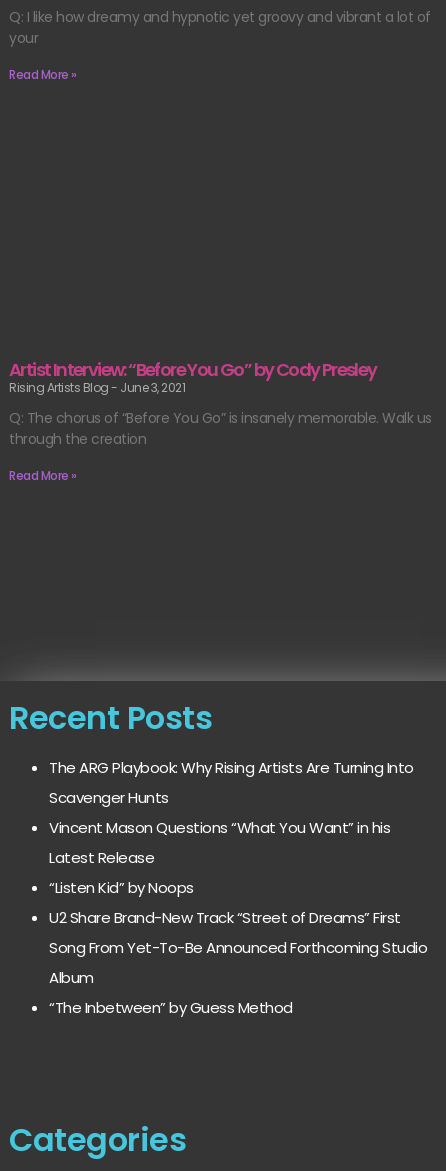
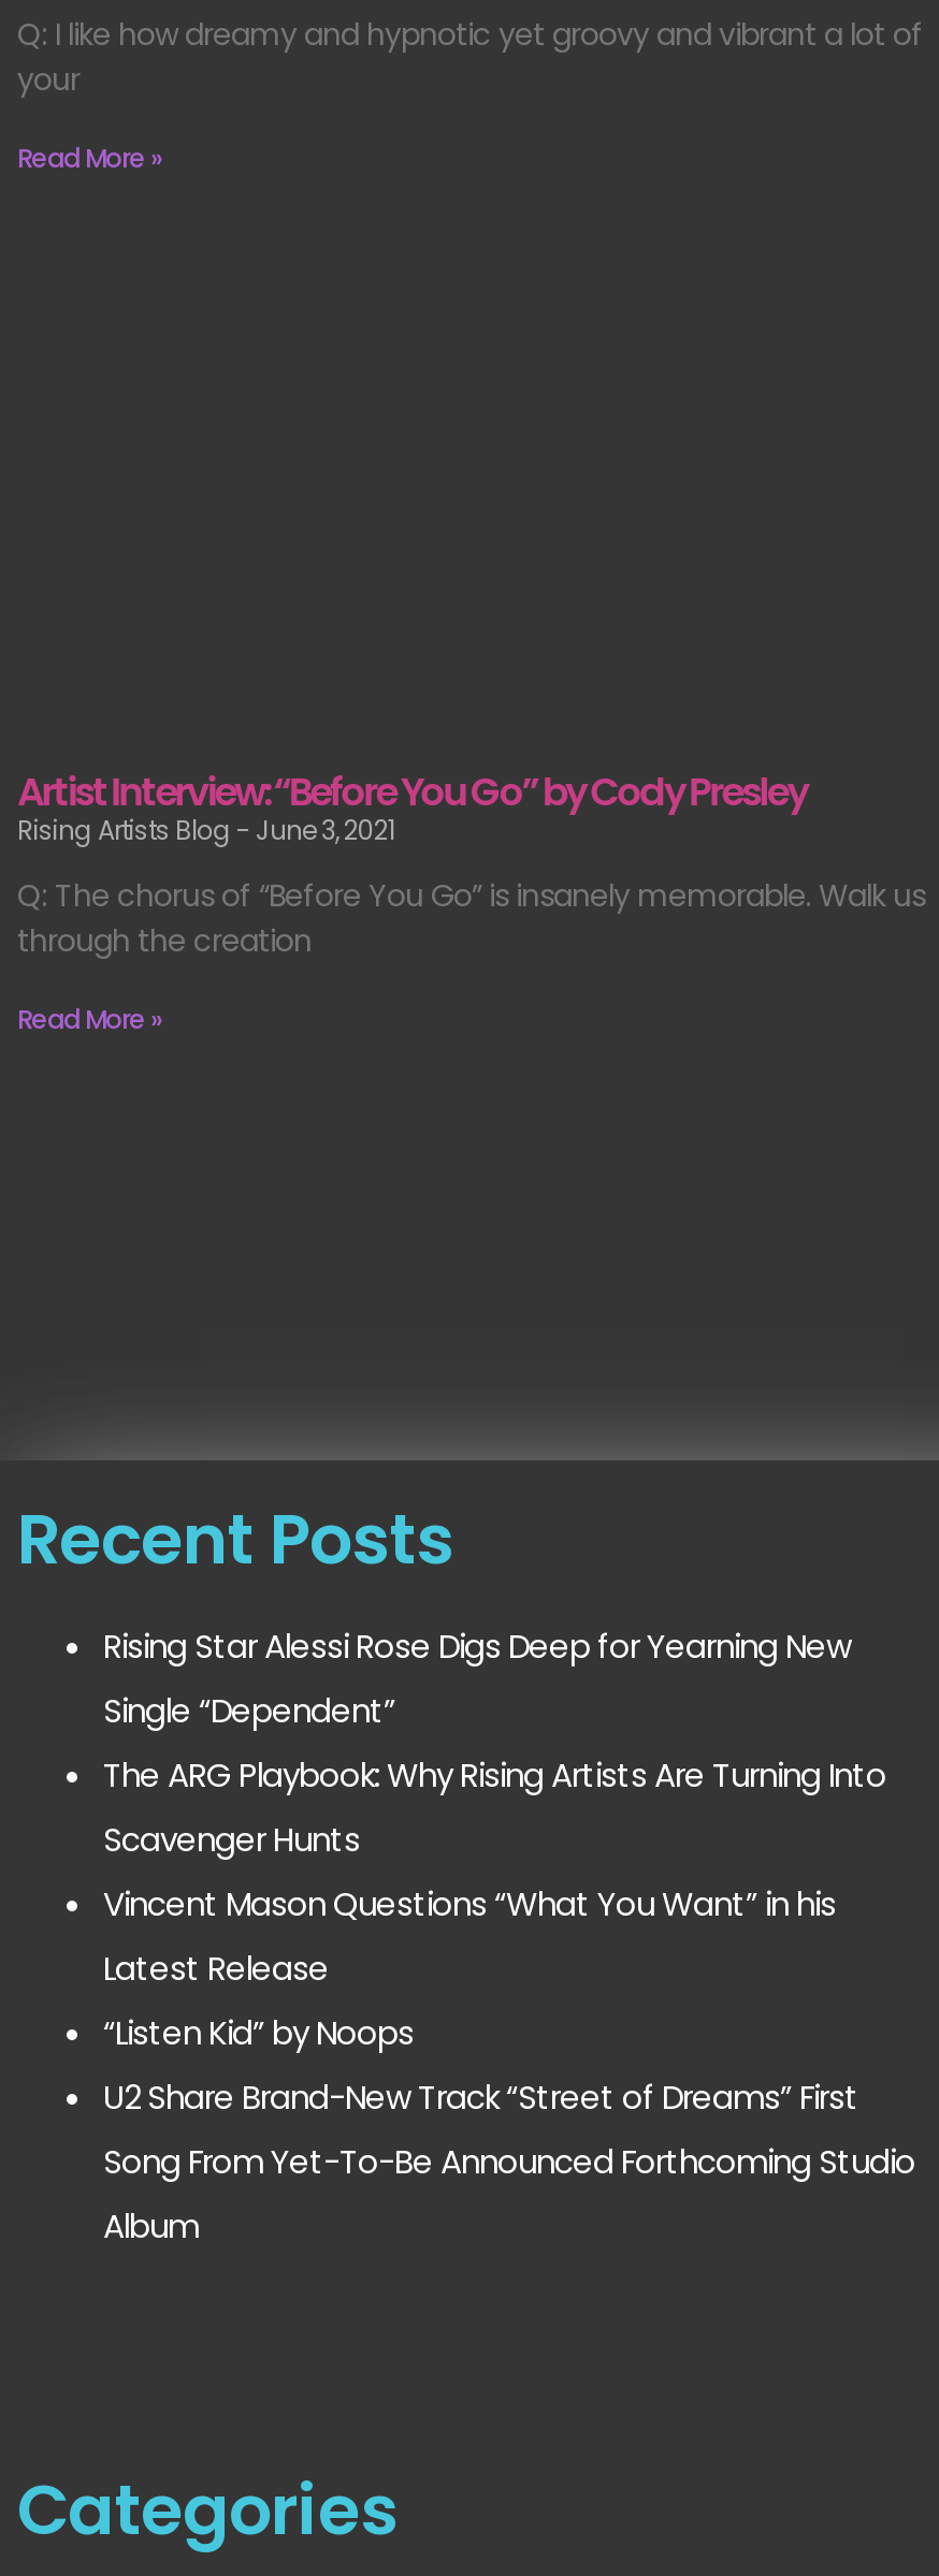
+ Rising Star Alessi Rose Digs Deep for Yearning New
+ Single “Dependent”

moved down: The ARG Playbook: Why Rising Artists Are Turning Into | Scavenger Hunts | Vincent Mason Questions “What You Want” in his | Latest Release | “Listen Kid” by Noops | U2 Share Brand-New Track “Street of Dreams” First | Song From Yet-To-Be Announced Forthcoming Studio | Album

- “The Inbetween” by Guess Method
